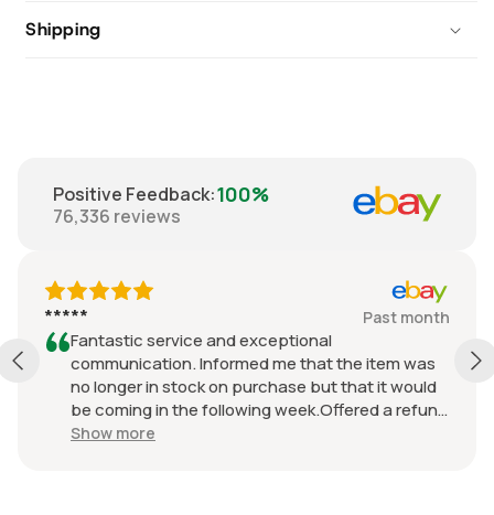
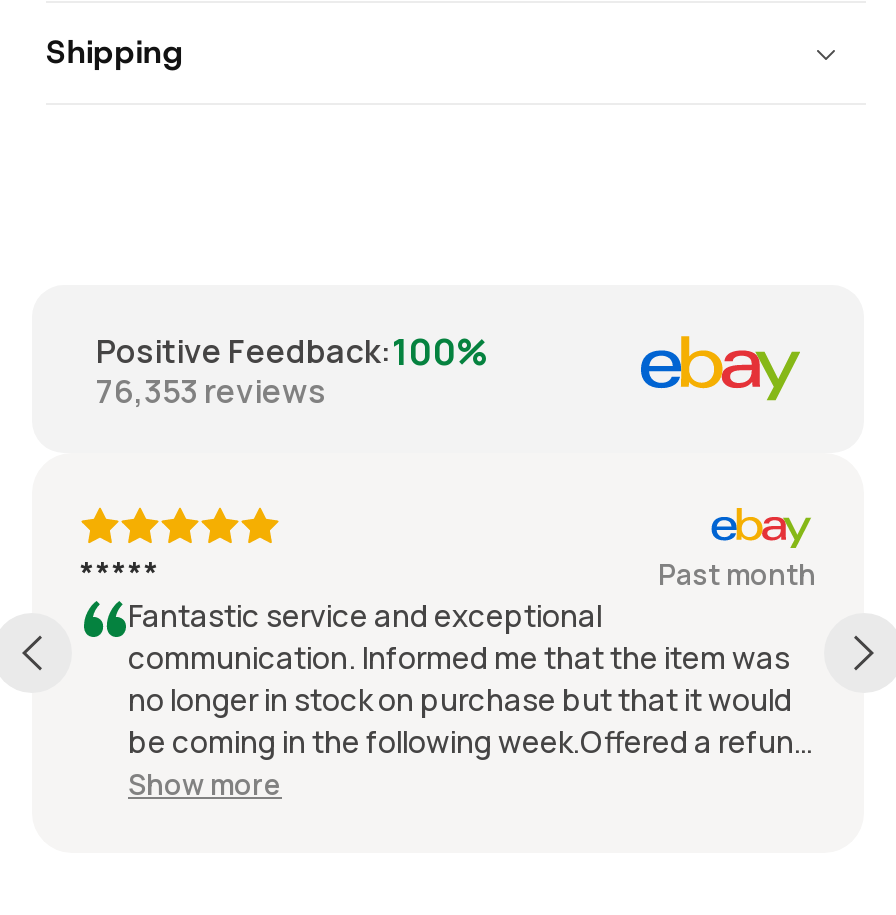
- 76,336 reviews
+ 76,353 reviews
